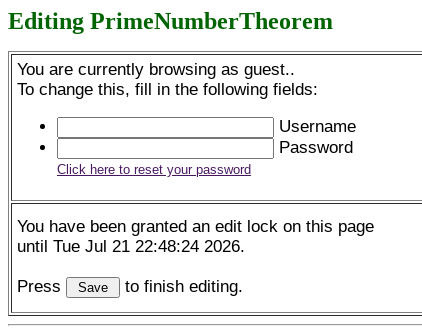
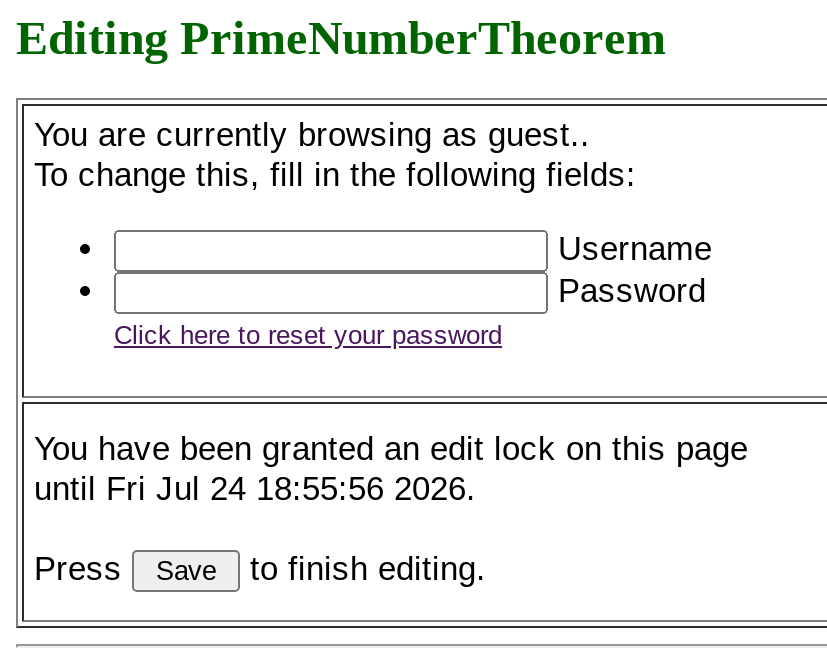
- until Tue Jul 21 22:48:24 2026.
+ until Fri Jul 24 18:55:56 2026.
